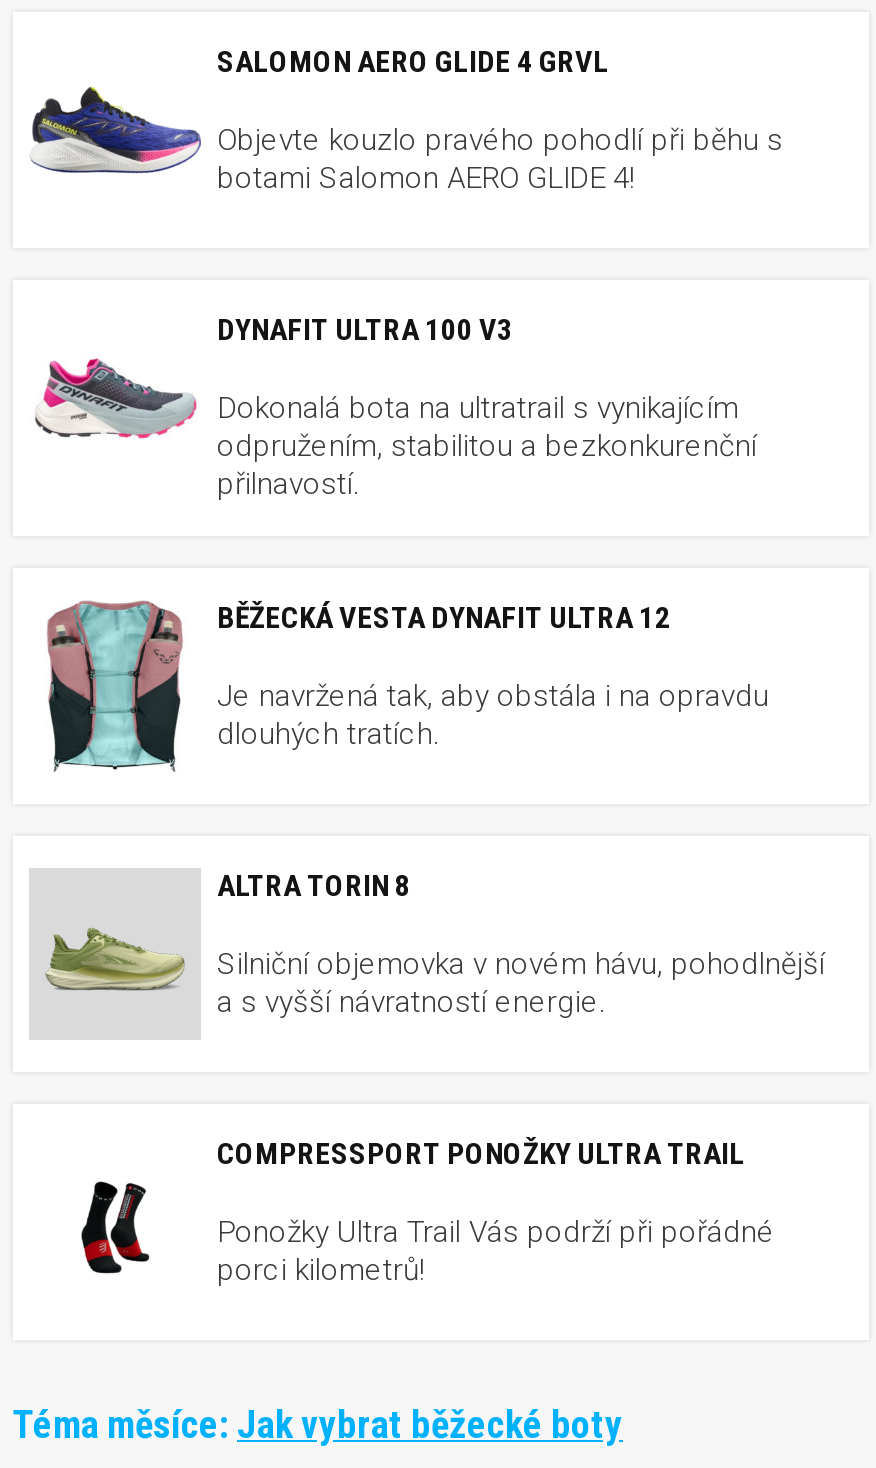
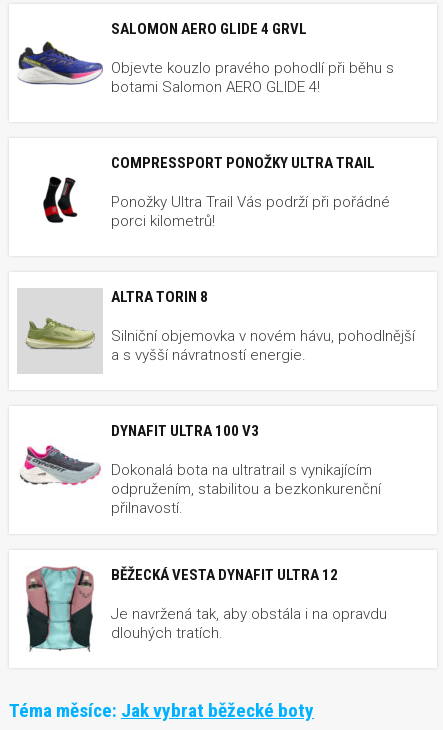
moved down: [image] | DYNAFIT ULTRA 100 V3 | Dokonalá bota na ultratrail s vynikajícím | odpružením, stabilitou a bezkonkurenční | přilnavostí. | BĚŽECKÁ VESTA DYNAFIT ULTRA 12 | Je navržená tak, aby obstála i na opravdu | dlouhých tratích.

moved up: [image] | ALTRA TORIN 8 | Silniční objemovka v novém hávu, pohodlnější | a s vyšší návratností energie.

moved up: [image] | COMPRESSPORT PONOŽKY ULTRA TRAIL | Ponožky Ultra Trail Vás podrží při pořádné | porci kilometrů!
